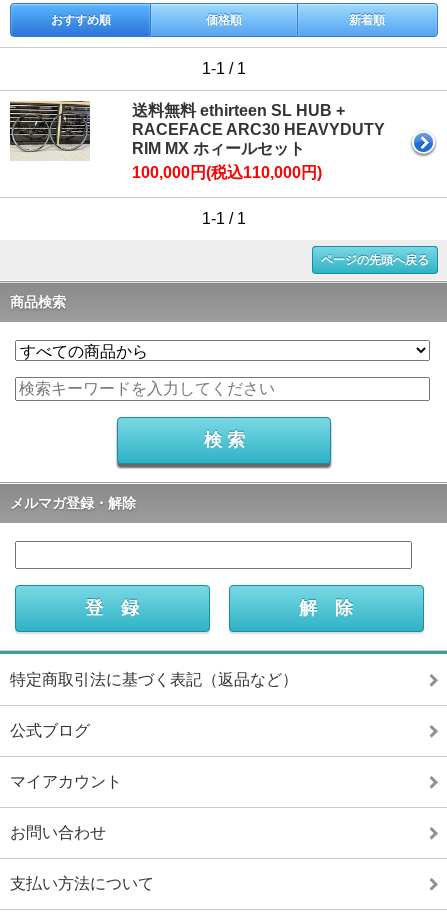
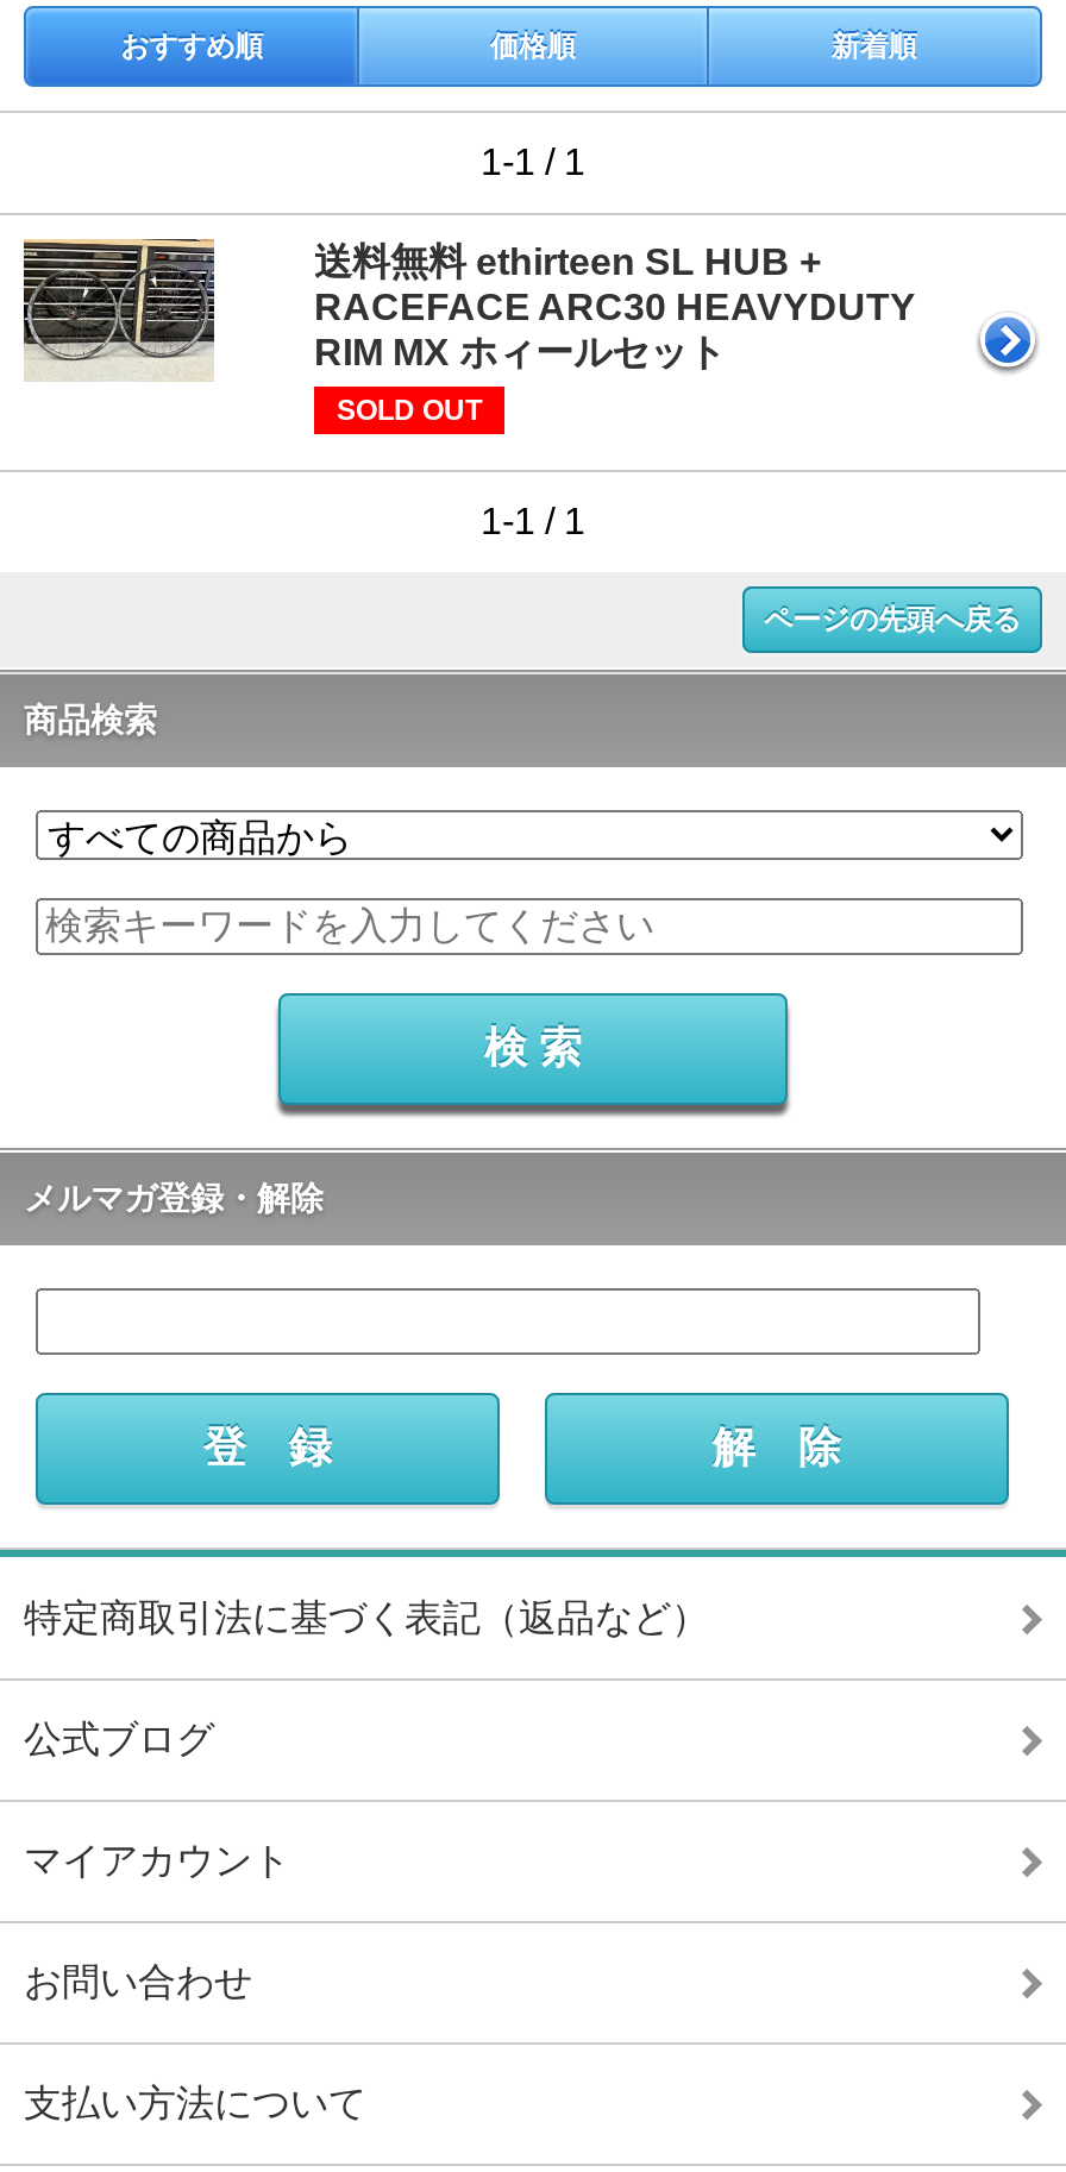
- 100,000円(税込110,000円)
+ SOLD OUT
